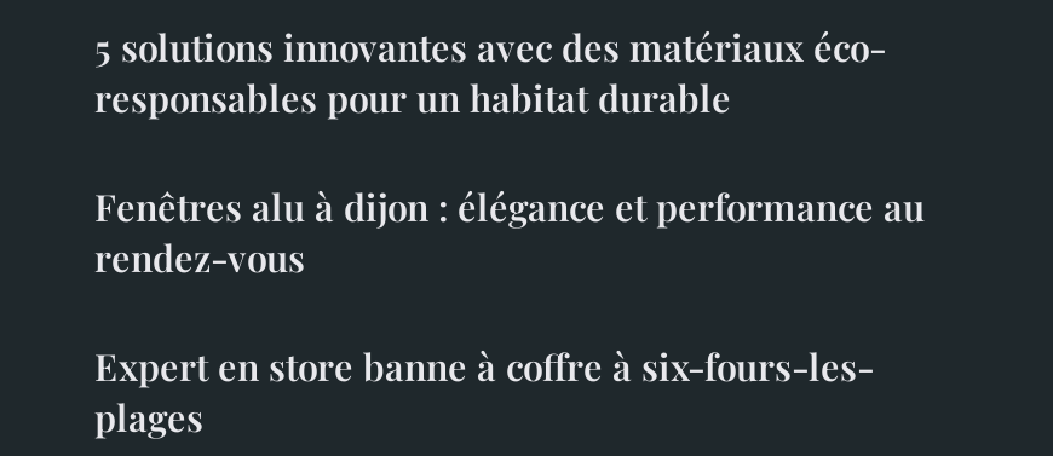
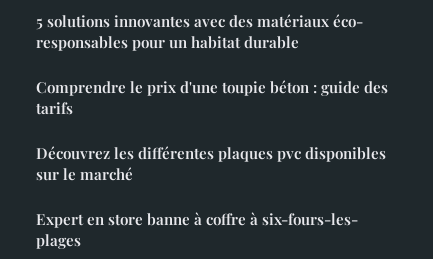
- Fenêtres alu à dijon : élégance et performance au
- rendez-vous
+ Comprendre le prix d'une toupie béton : guide des
+ tarifs
+ Découvrez les différentes plaques pvc disponibles
+ sur le marché
